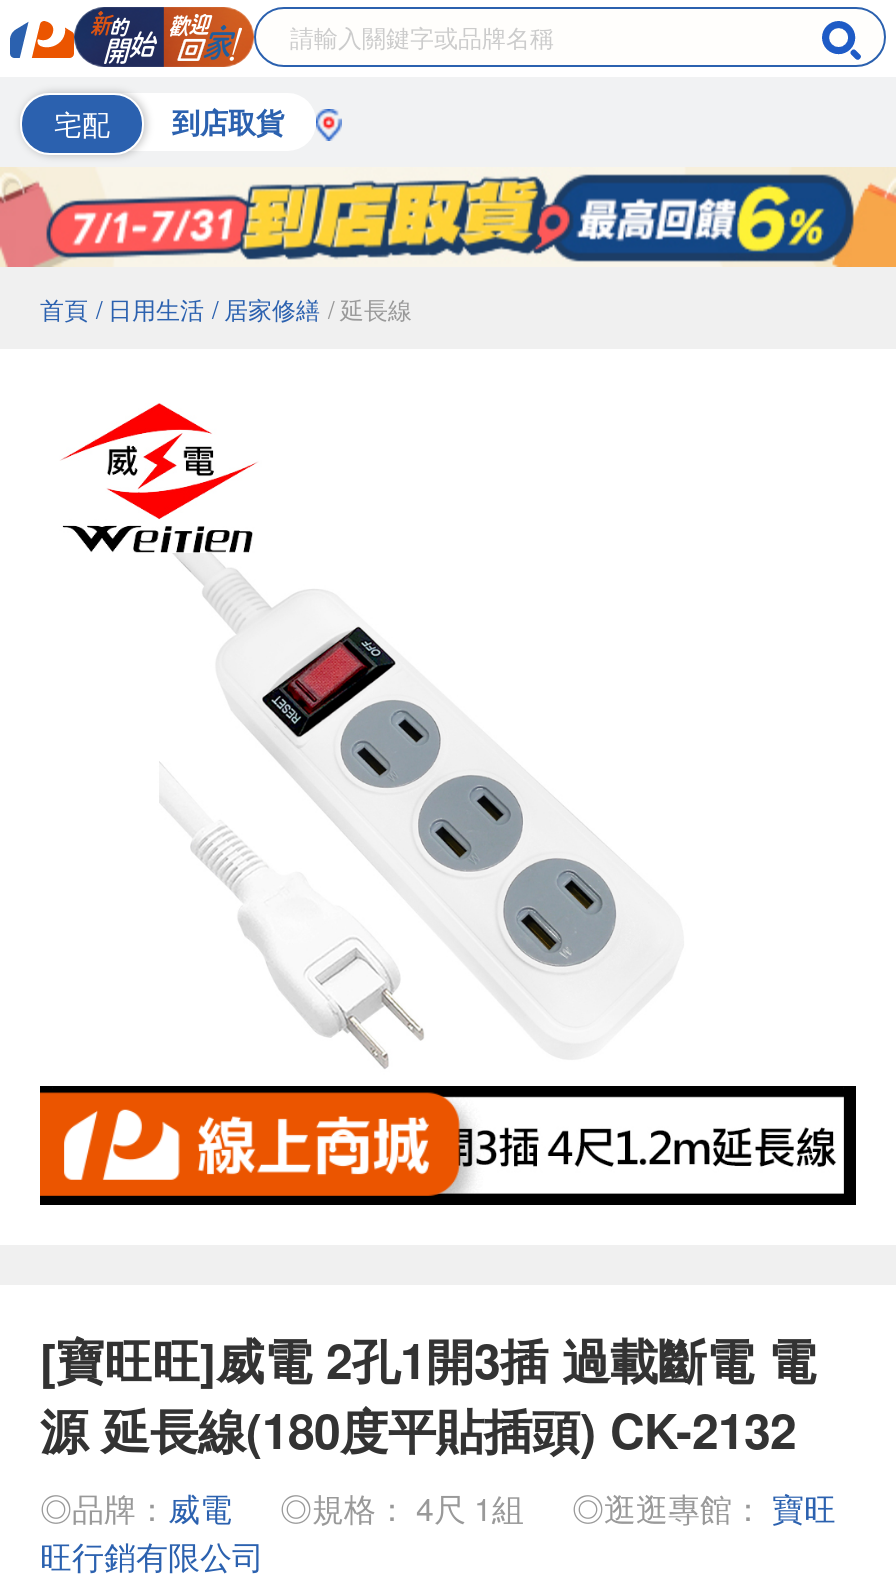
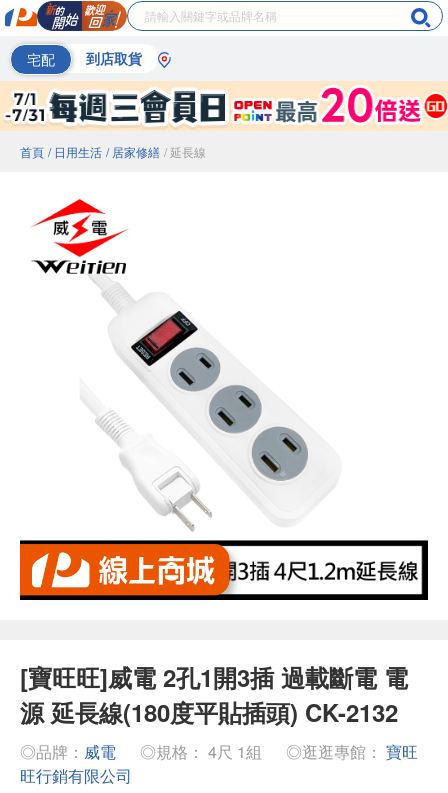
- [image]
+ [image]
